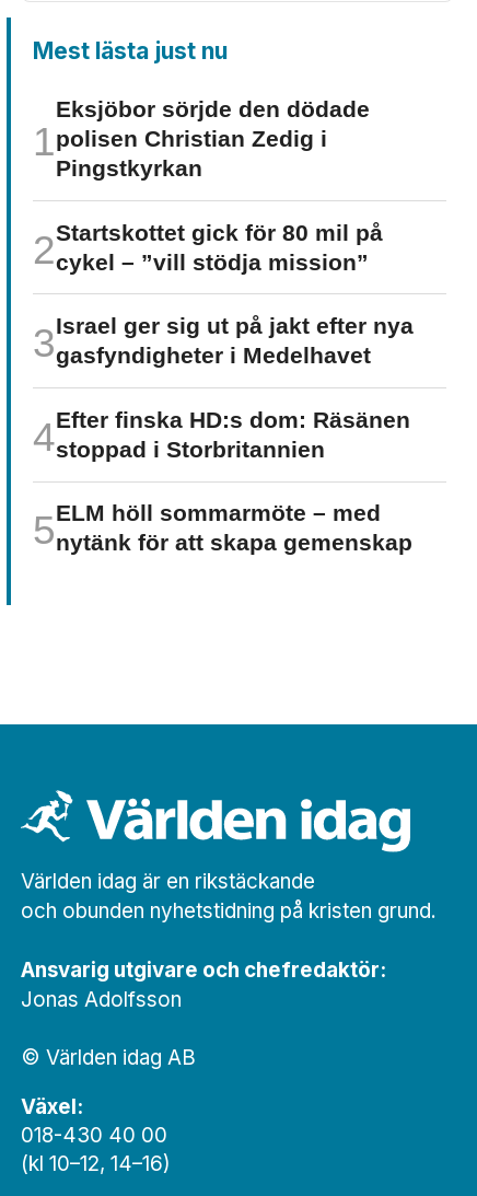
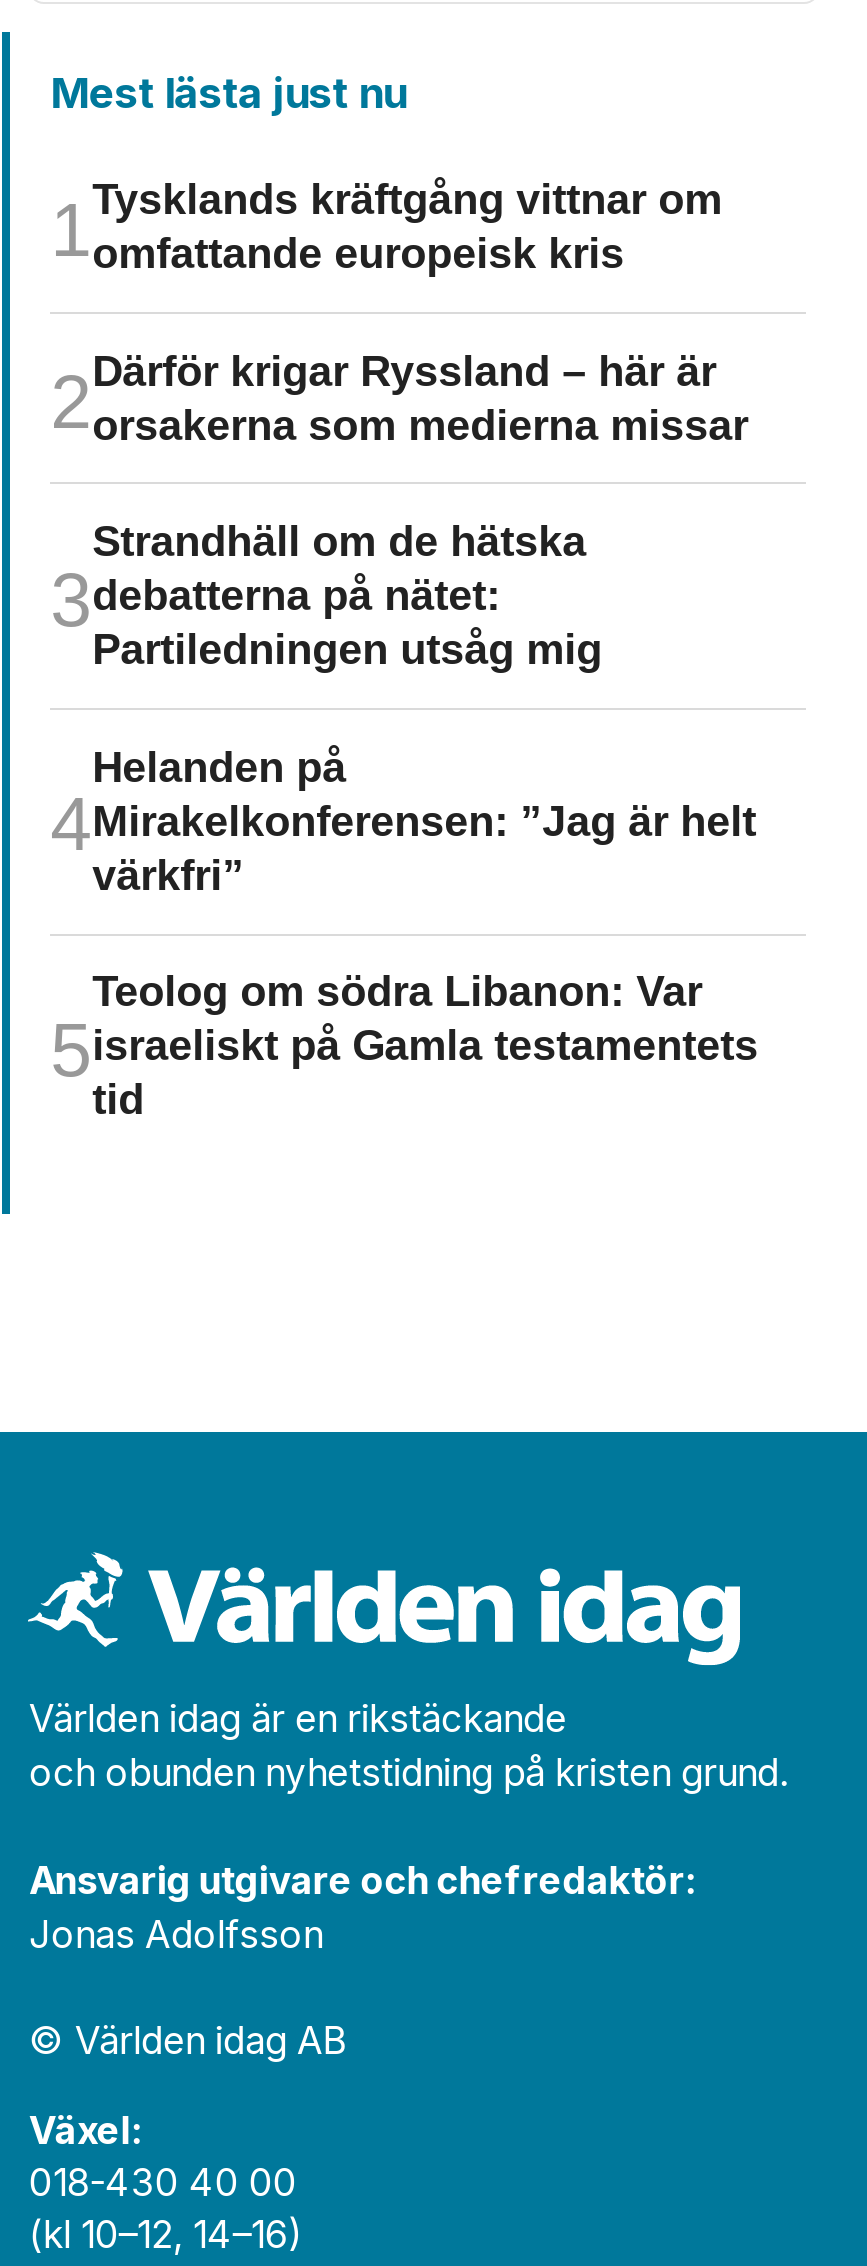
- Eksjöbor sörjde den dödade
- polisen Christian Zedig i
- Pingstkyrkan
+ Tysklands kräftgång vittnar om
+ omfattande europeisk kris

- Startskottet gick för 80 mil på
- cykel – ”vill stödja mission”
+ Därför krigar Ryssland – här är
+ orsakerna som medierna missar

- Israel ger sig ut på jakt efter nya
- gasfyndigheter i Medelhavet
+ Strandhäll om de hätska
+ debatterna på nätet:
+ Partiledningen utsåg mig

- Efter finska HD:s dom: Räsänen
- stoppad i Storbritannien
+ Helanden på
+ Mirakelkonferensen: ”Jag är helt
+ värkfri”

- ELM höll sommarmöte – med
- nytänk för att skapa gemenskap
+ Teolog om södra Libanon: Var
+ israeliskt på Gamla testamentets
+ tid
